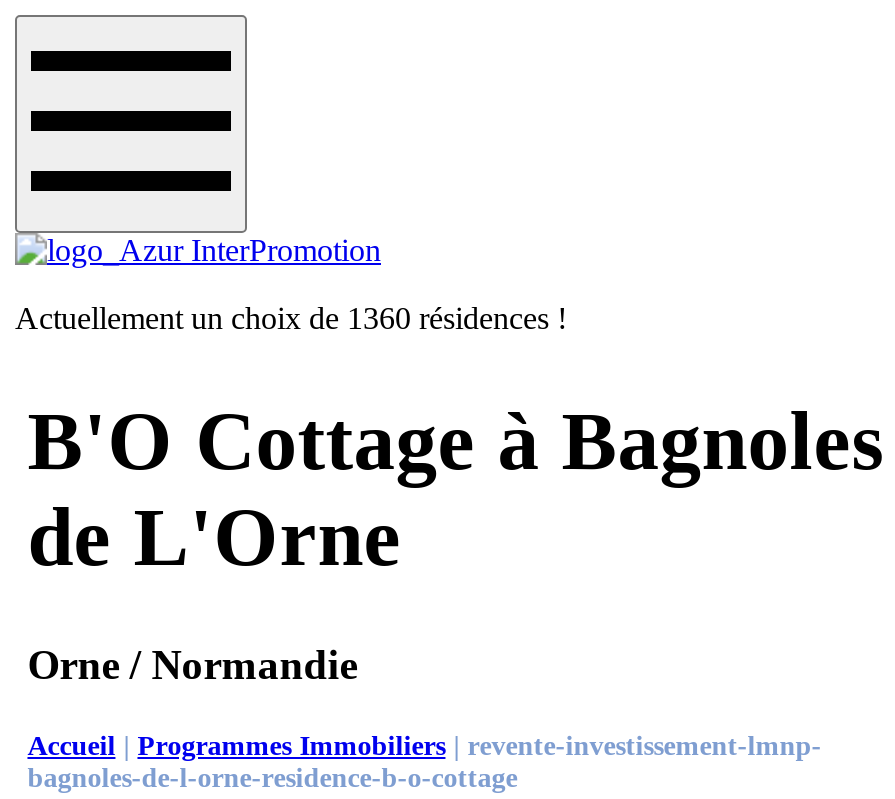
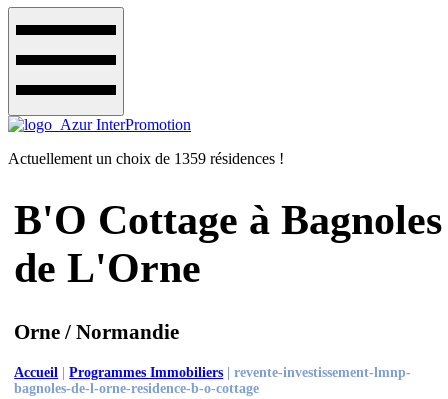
- Actuellement un choix de 1360 résidences !
+ Actuellement un choix de 1359 résidences !
